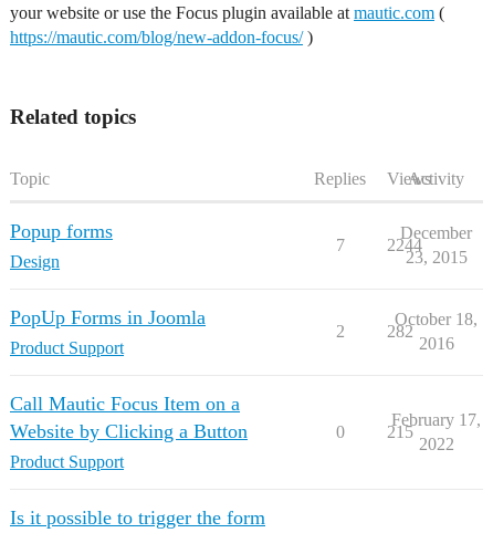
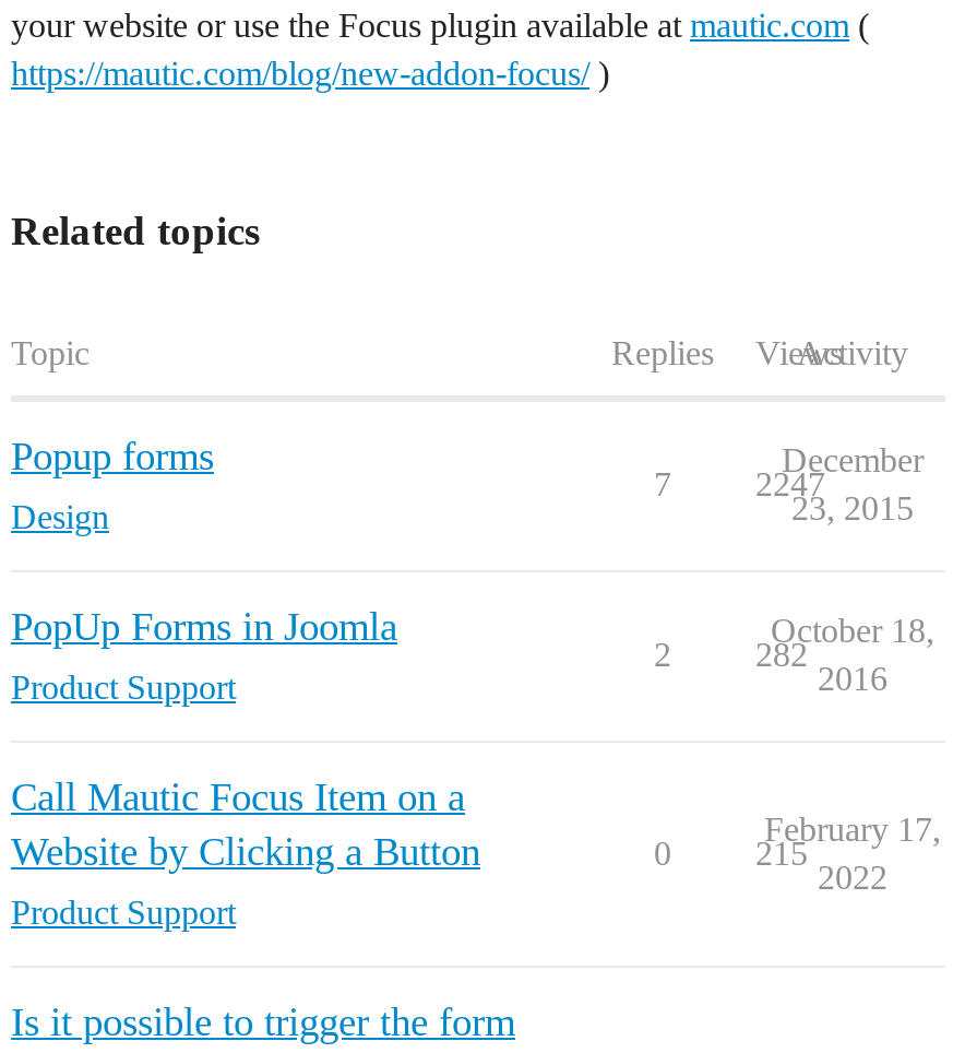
- 2244
+ 2247
